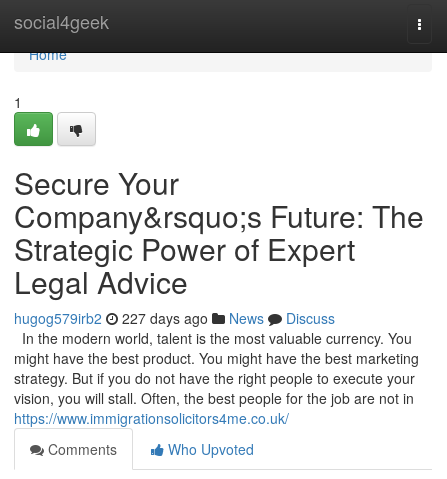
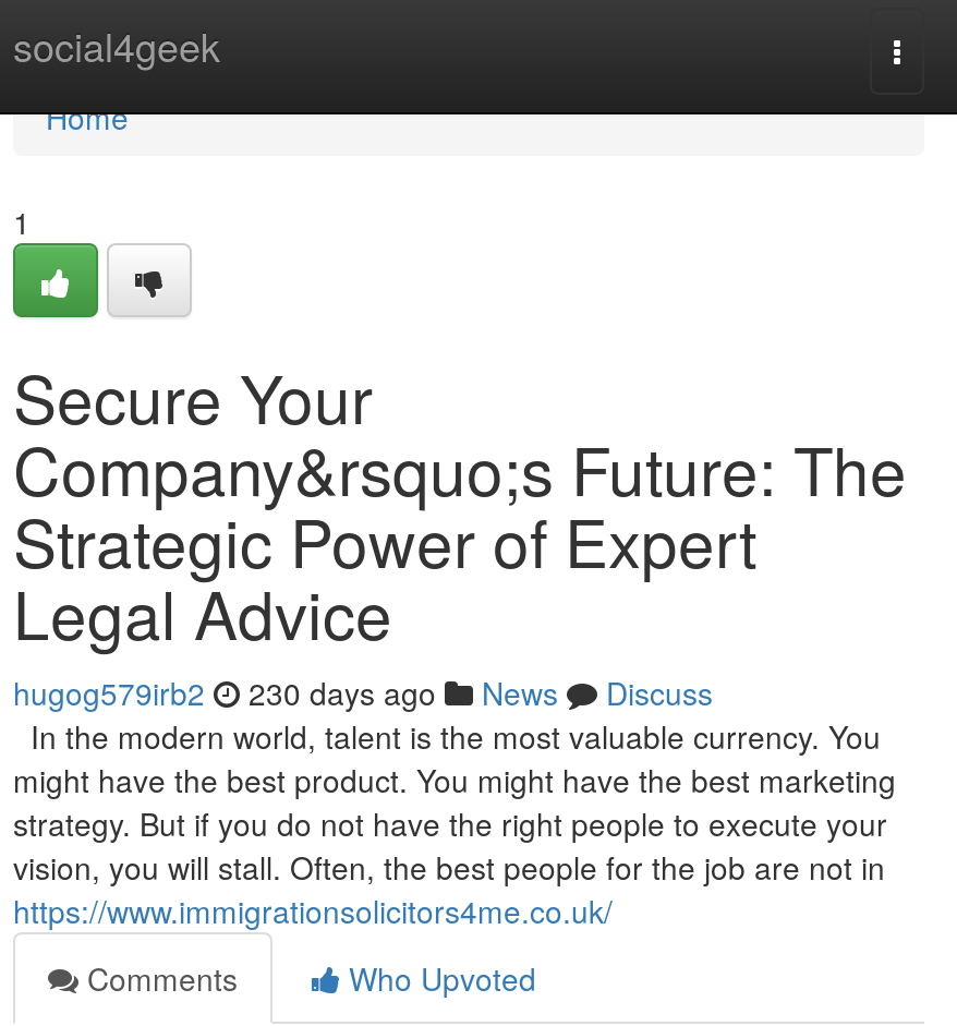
- hugog579irb2 227 days ago News Discuss
+ hugog579irb2 230 days ago News Discuss
